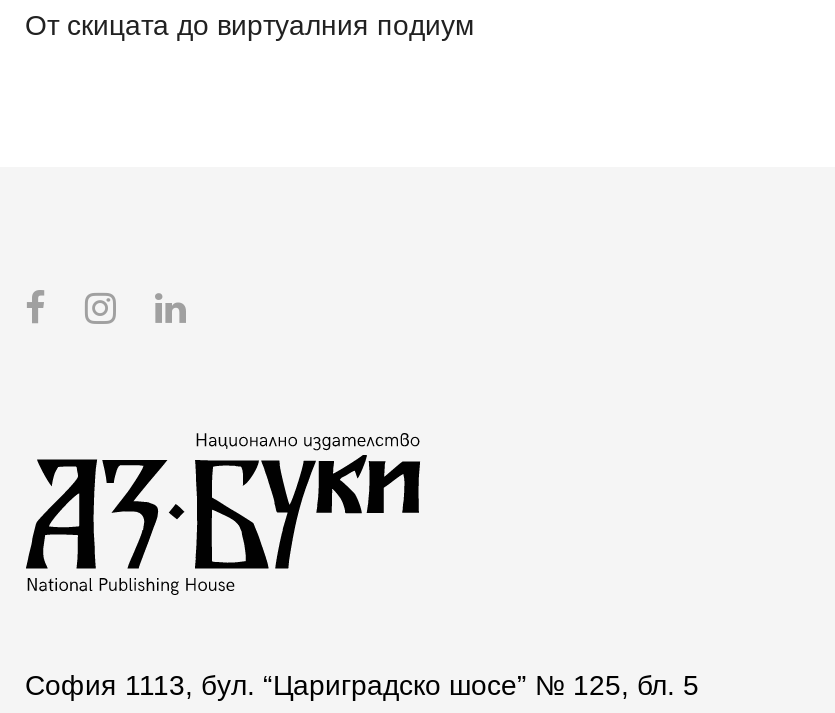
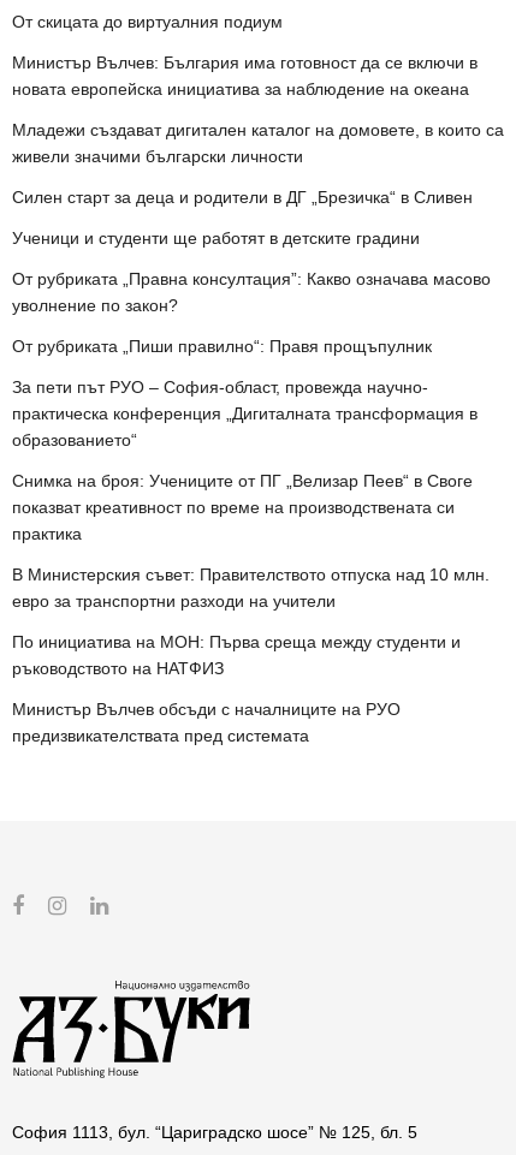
+ Министър Вълчев: България има готовност да се включи в
+ новата европейска инициатива за наблюдение на океана
+ Младежи създават дигитален каталог на домовете, в които са
+ живели значими български личности
+ Силен старт за деца и родители в ДГ „Брезичка“ в Сливен
+ Ученици и студенти ще работят в детските градини
+ От рубриката „Правна консултация”: Какво означава масово
+ уволнение по закон?
+ От рубриката „Пиши правилно“: Правя прощъпулник
+ За пети път РУО – София-област, провежда научно-
+ практическа конференция „Дигиталната трансформация в
+ образованието“
+ Снимка на броя: Учениците от ПГ „Велизар Пеев“ в Своге
+ показват креативност по време на производствената си
+ практика
+ В Министерския съвет: Правителството отпуска над 10 млн.
+ евро за транспортни разходи на учители
+ По инициатива на МОН: Първа среща между студенти и
+ ръководството на НАТФИЗ
+ Министър Вълчев обсъди с началниците на РУО
+ предизвикателствата пред системата
